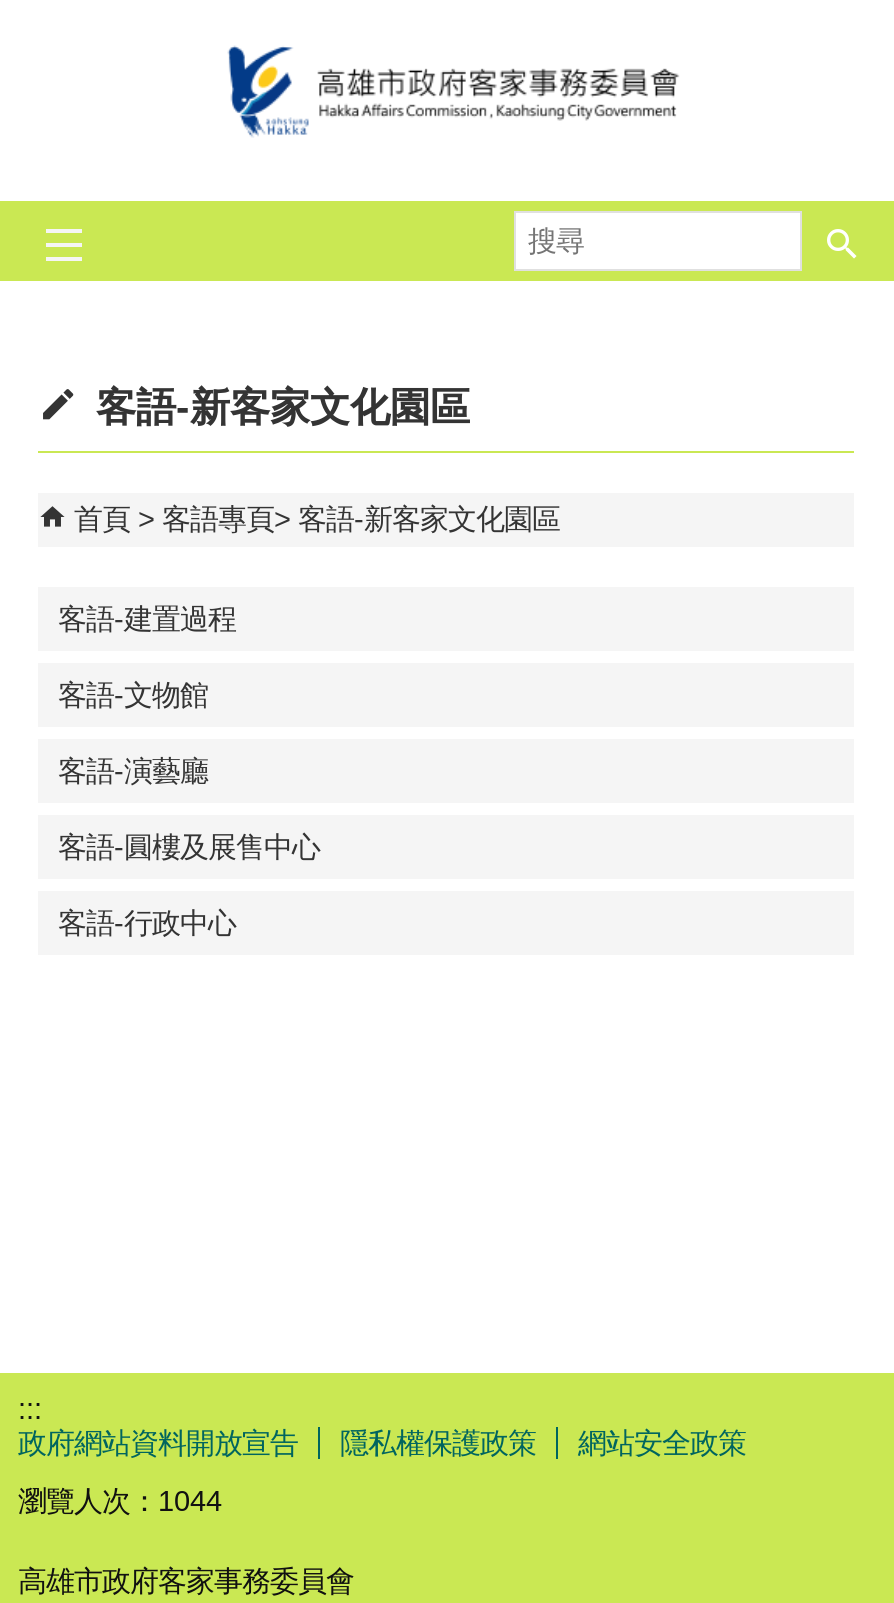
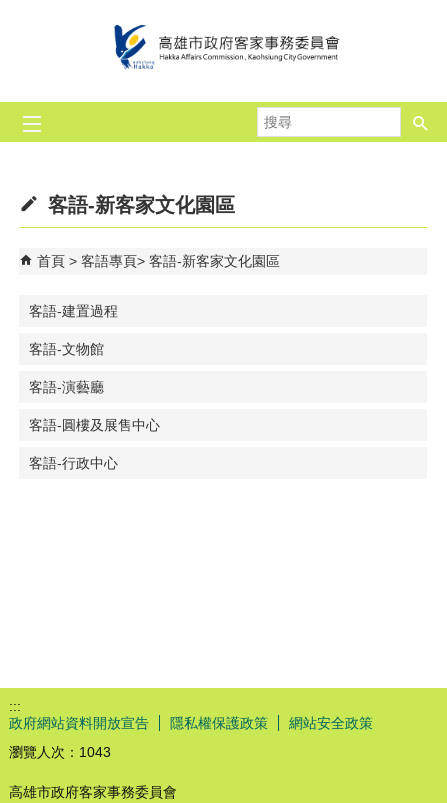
- 瀏覽人次：1044
+ 瀏覽人次：1043
